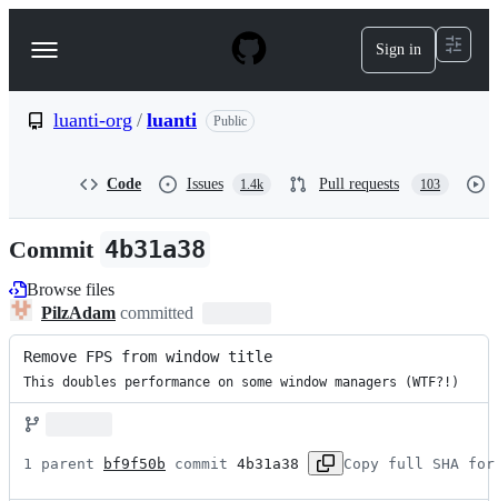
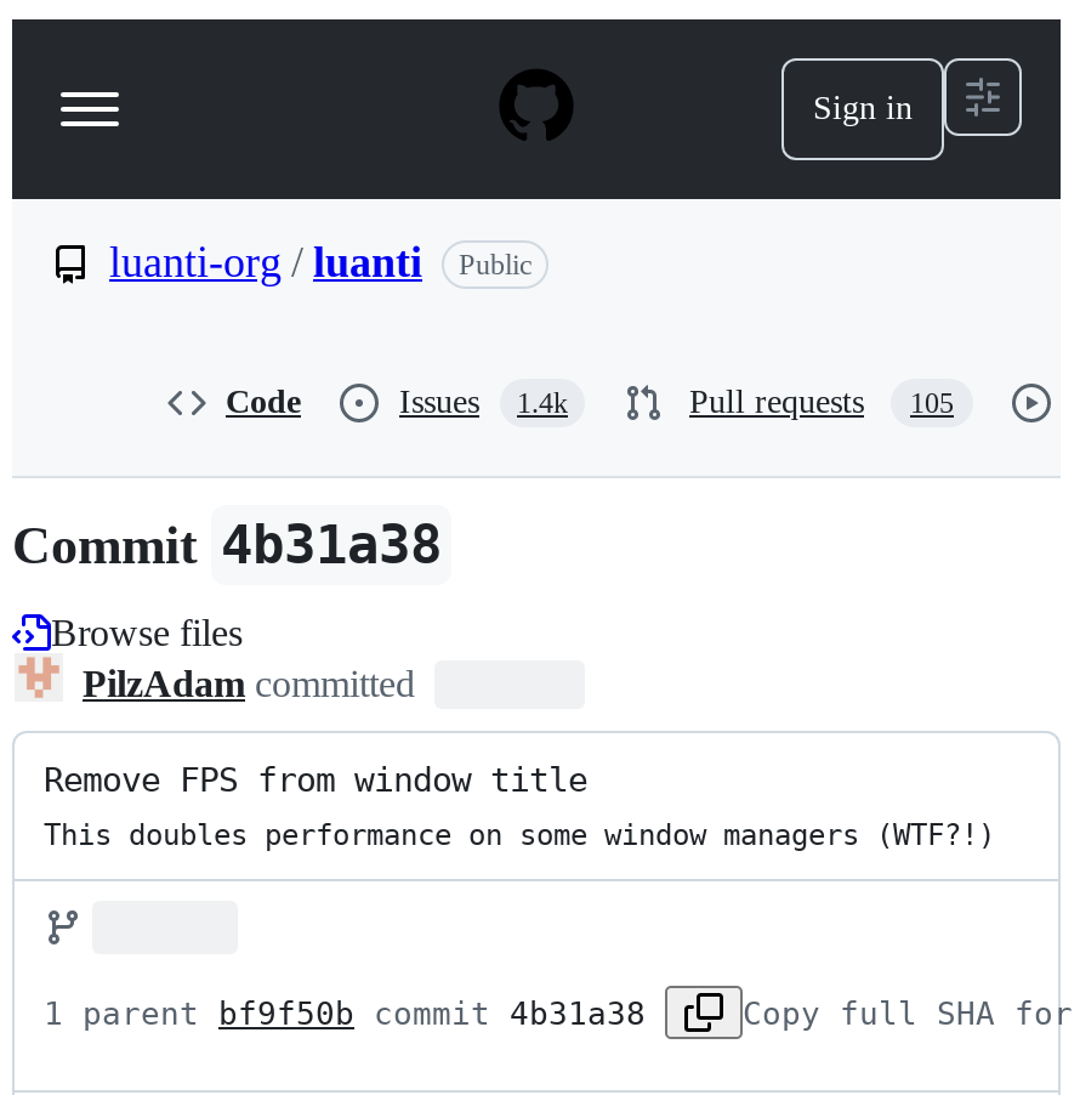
- Pull requests 103
+ Pull requests 105
